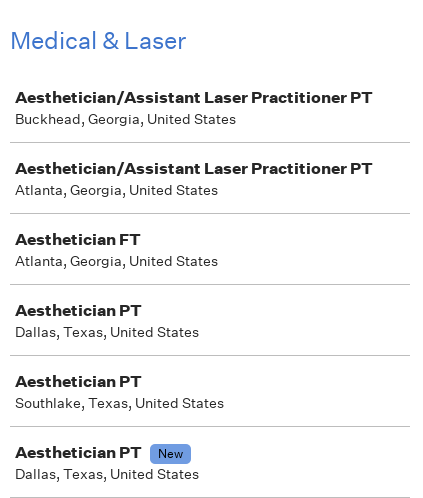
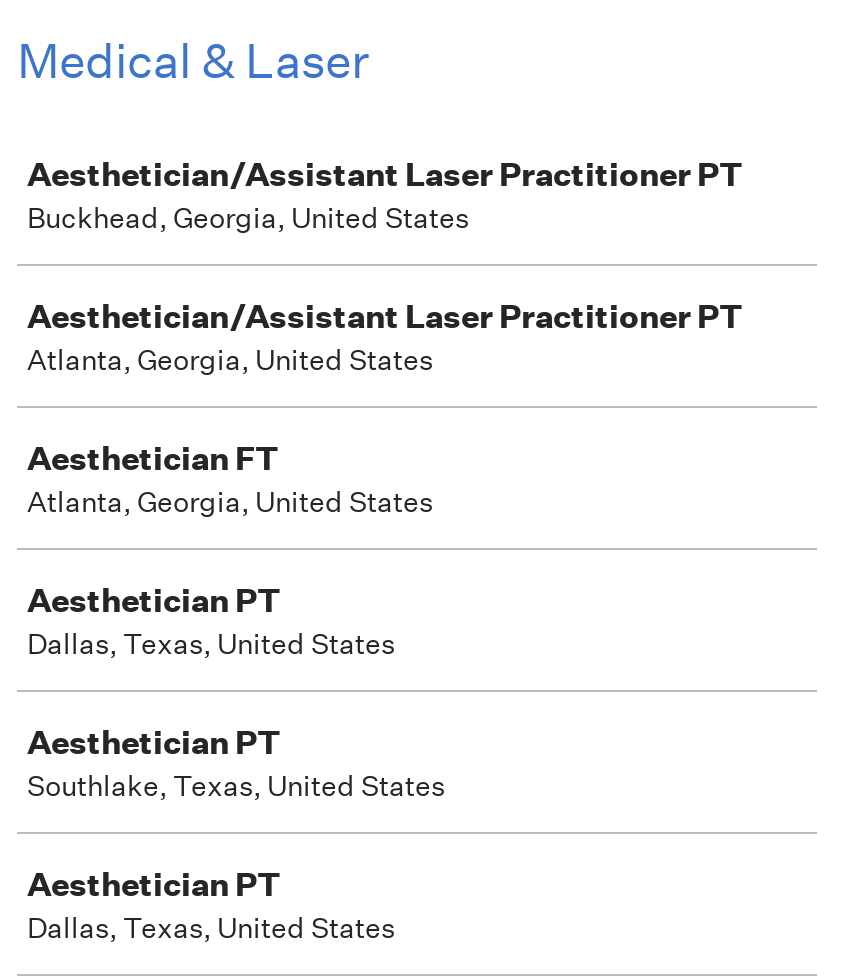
- New
